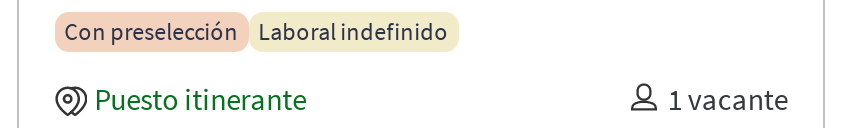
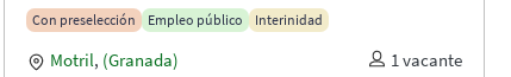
- Laboral indefinido
+ Empleo público
+ Interinidad

- Puesto itinerante
+ Motril, (Granada)
